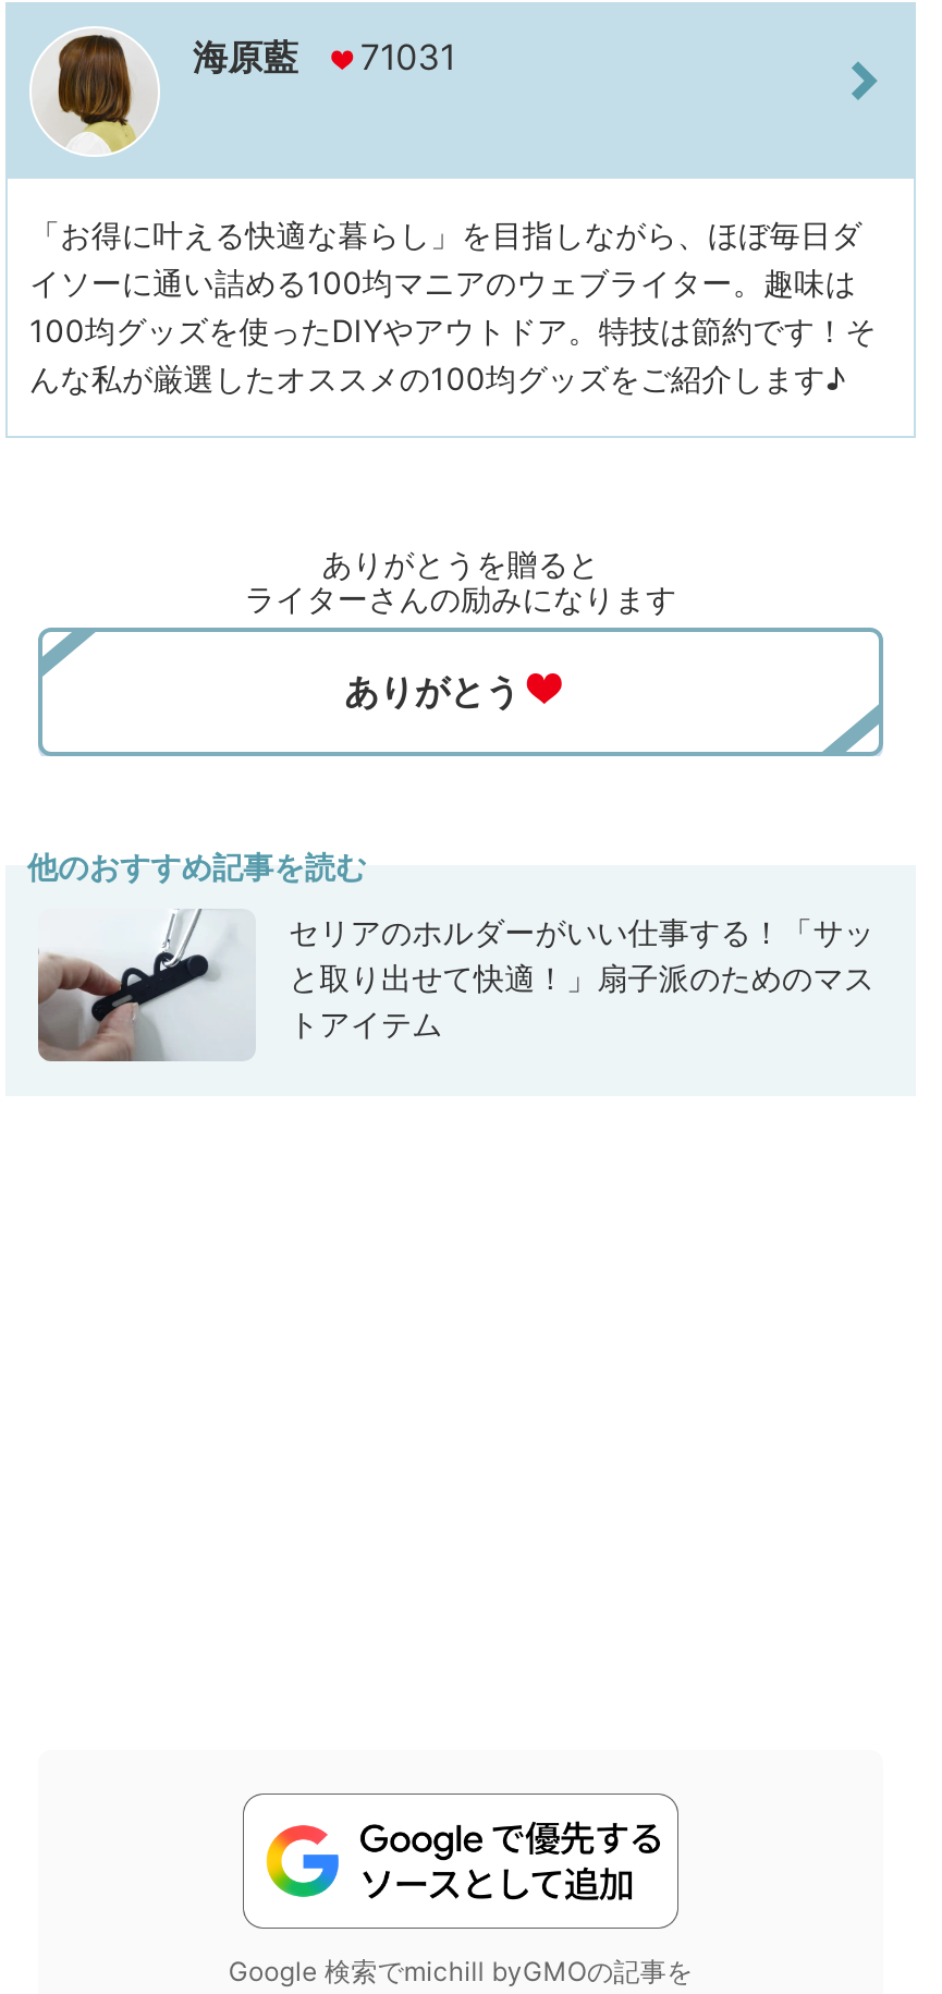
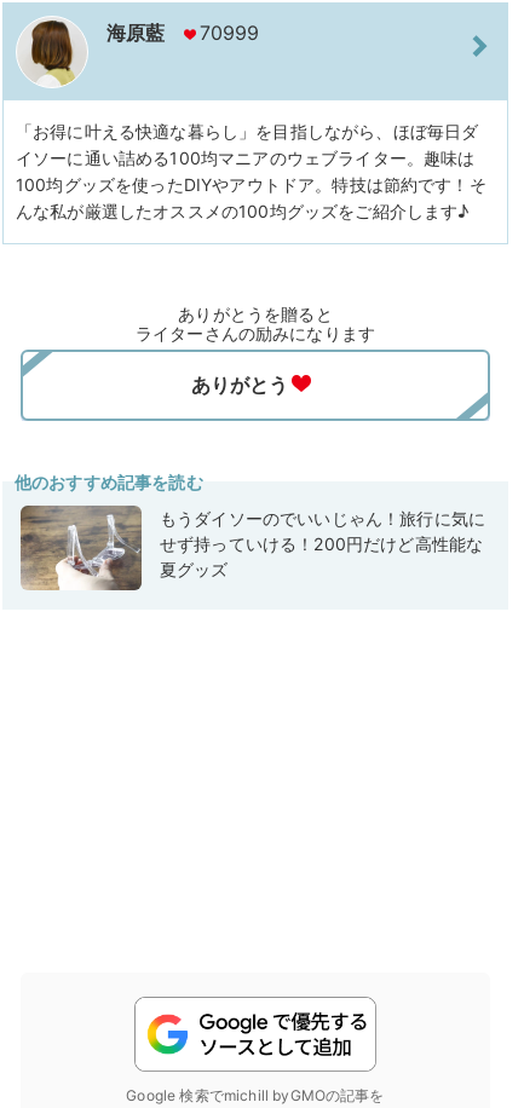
- 海原藍 71031
+ 海原藍 70999

- [image]
- セリアのホルダーがいい仕事する！「サッ
- と取り出せて快適！」扇子派のためのマス
- トアイテム
+ [image]
+ もうダイソーのでいいじゃん！旅行に気に
+ せず持っていける！200円だけど高性能な
+ 夏グッズ
